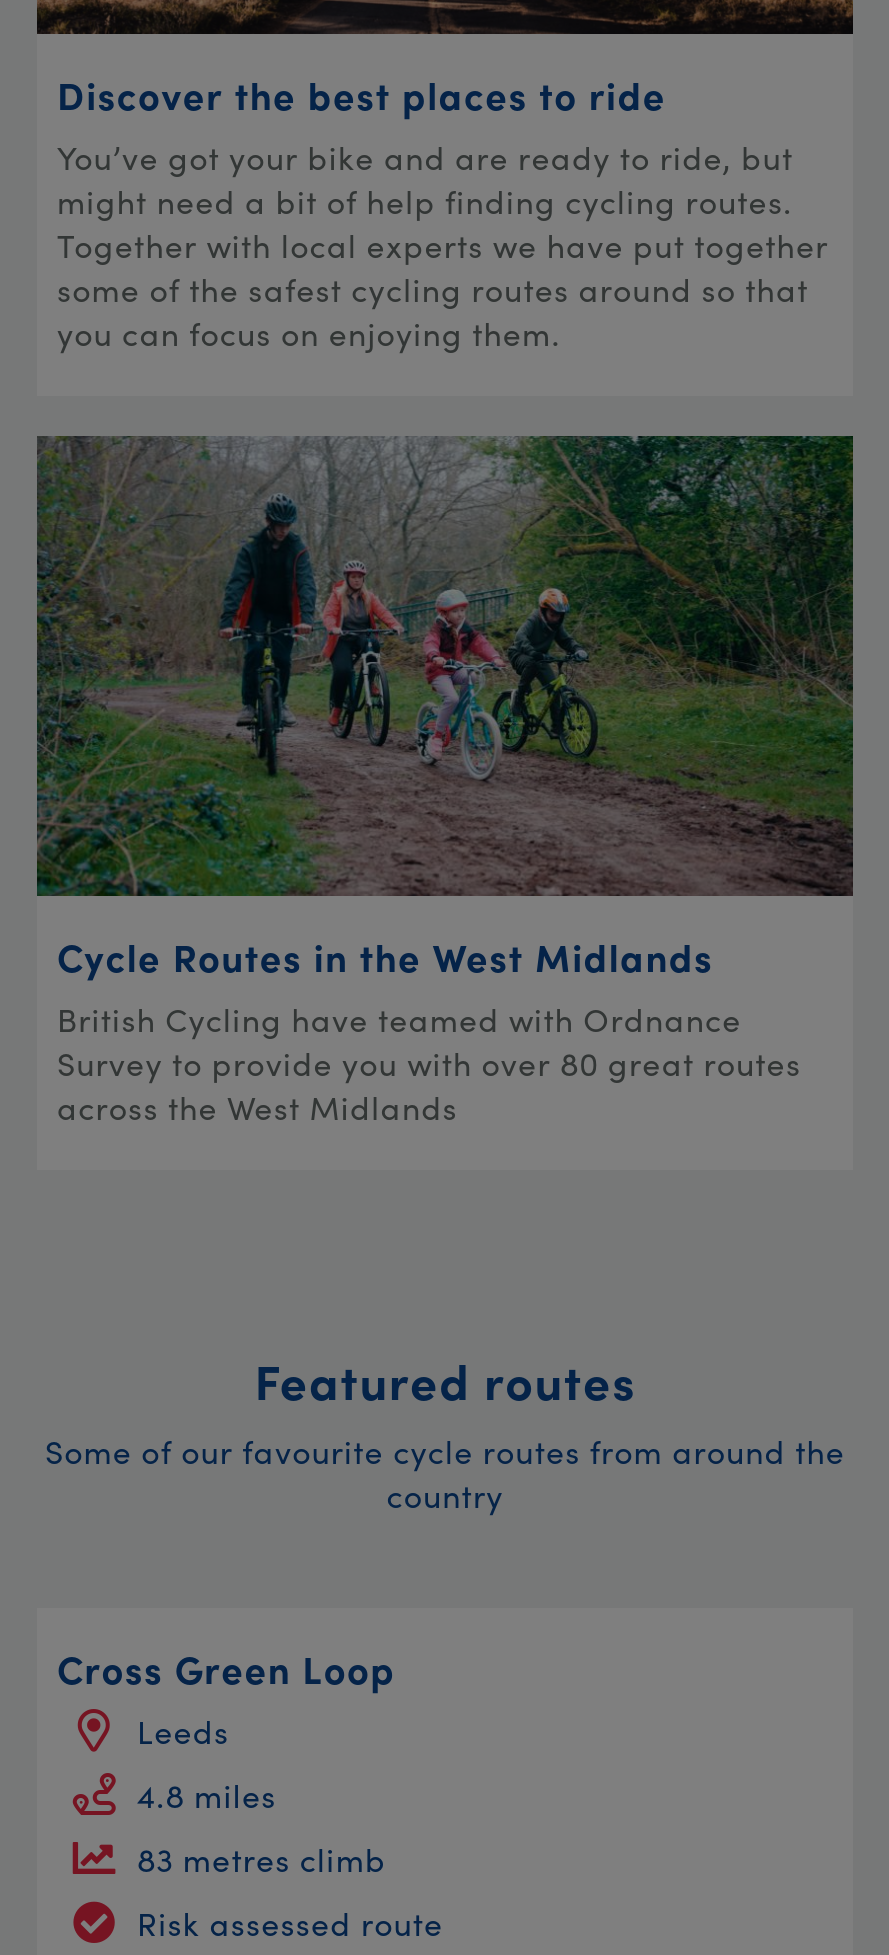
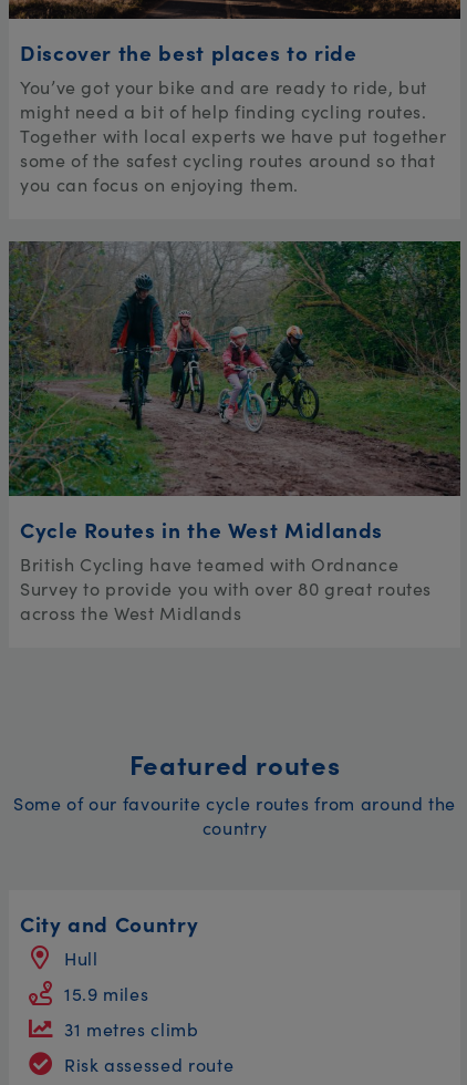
- Cross Green Loop
- Leeds
+ City and Country
+ Hull

- 4.8 miles
+ 15.9 miles

- 83 metres climb
+ 31 metres climb
